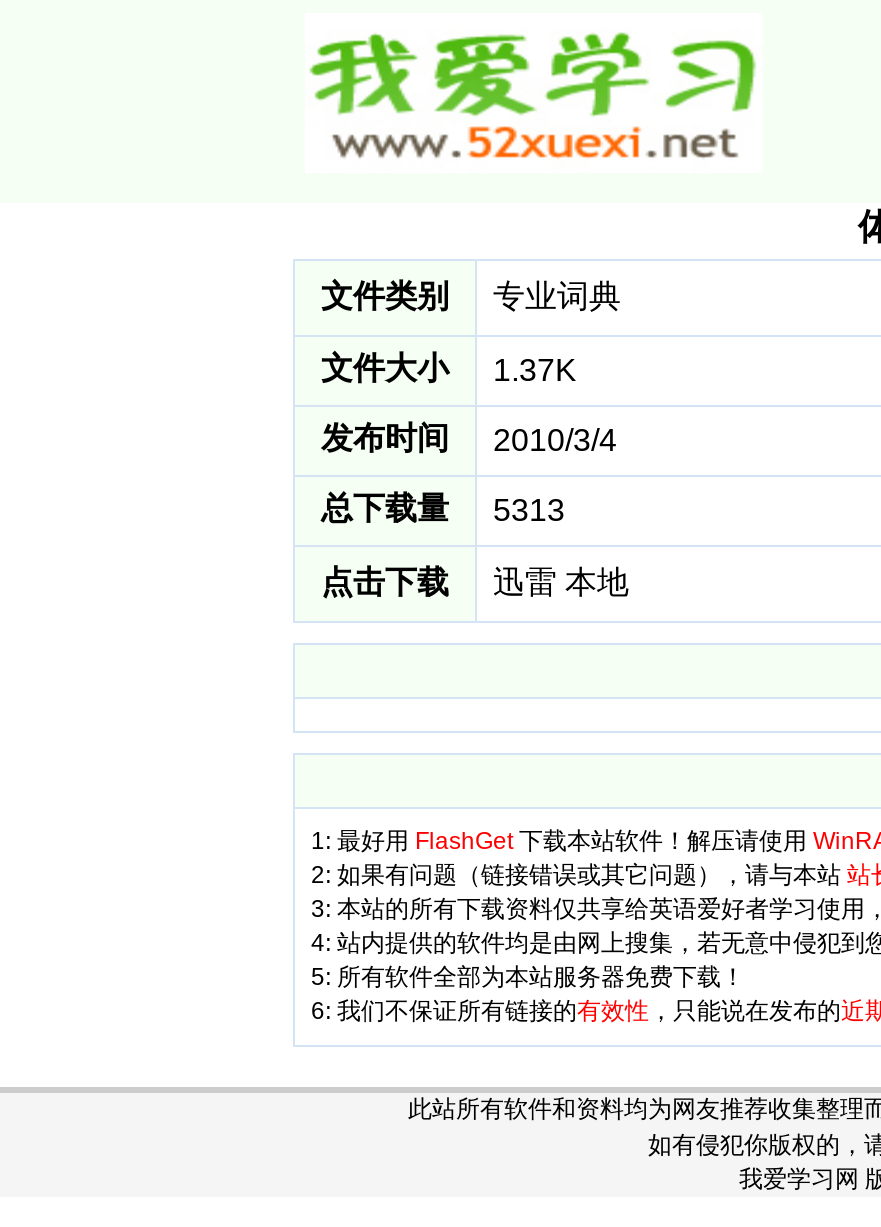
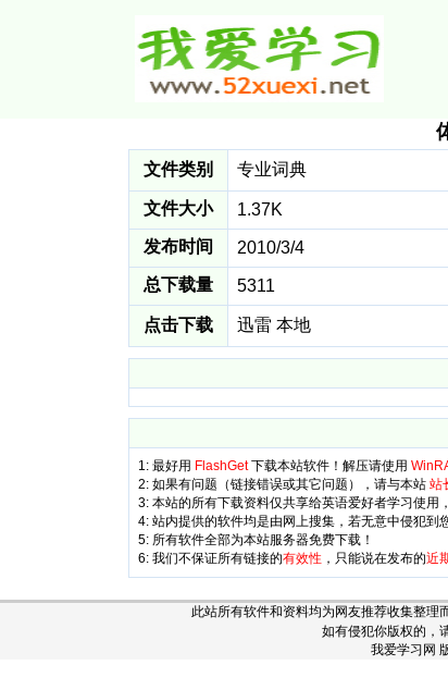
- 总下载量 5313
+ 总下载量 5311
